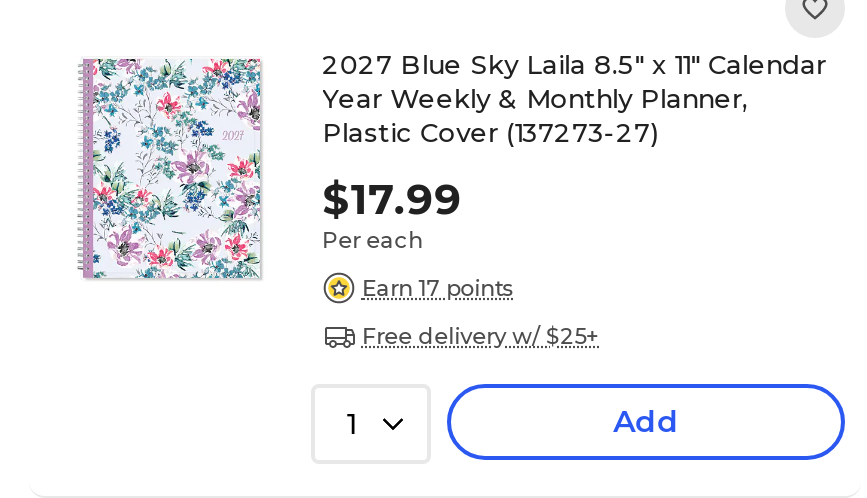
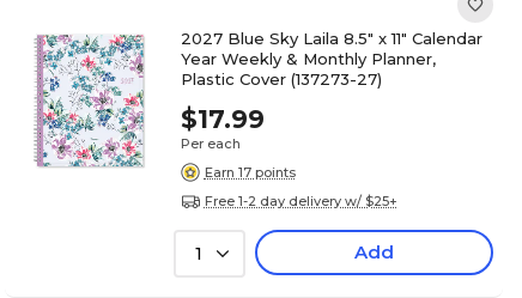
- Free delivery w/ $25+
+ Free 1-2 day delivery w/ $25+
